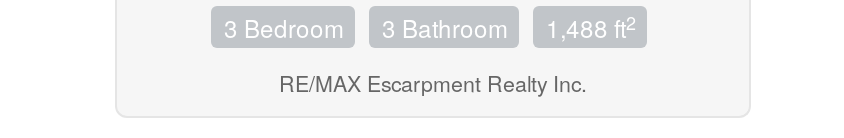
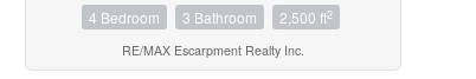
- 3 Bedroom
+ 4 Bedroom

- 1,488 ft2
+ 2,500 ft2
